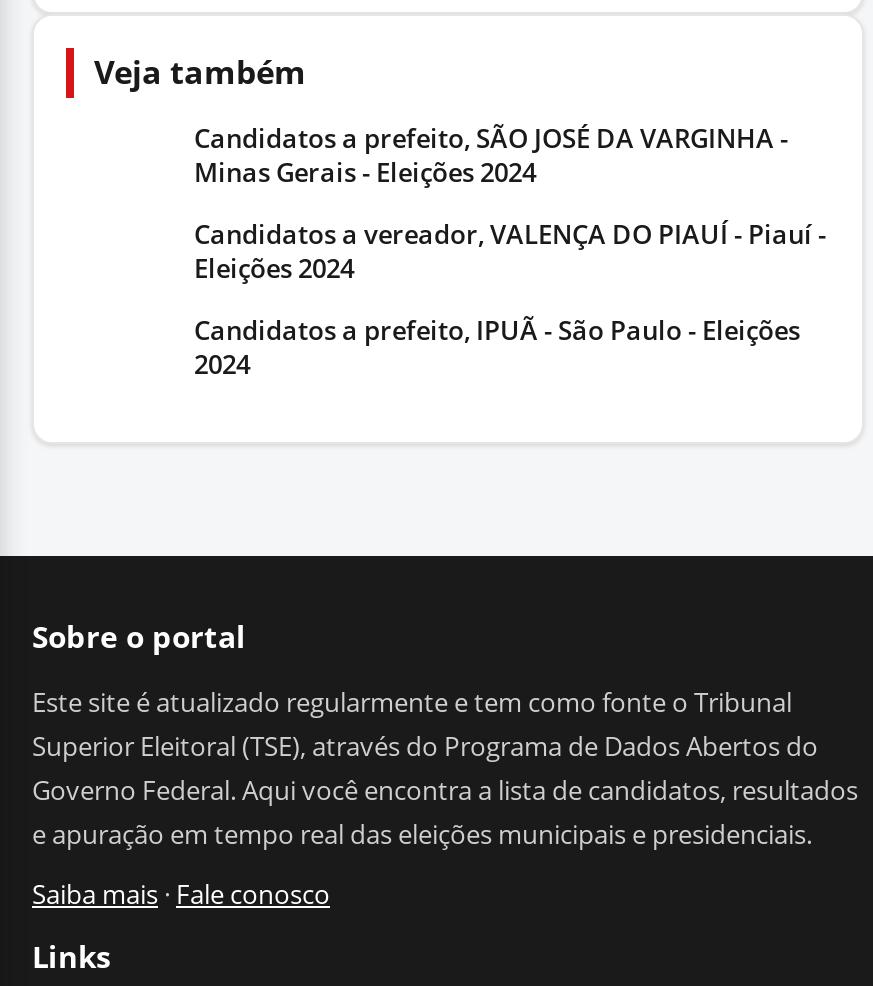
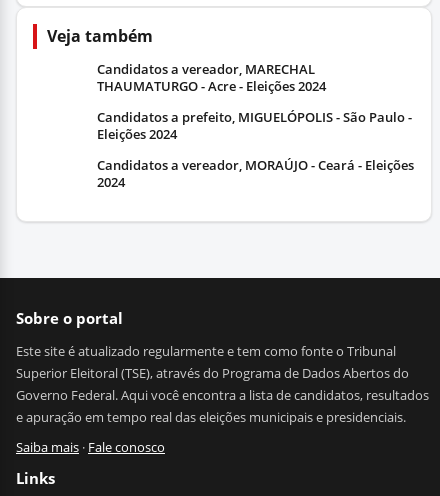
- Candidatos a prefeito, SÃO JOSÉ DA VARGINHA -
- Minas Gerais - Eleições 2024
+ Candidatos a vereador, MARECHAL
+ THAUMATURGO - Acre - Eleições 2024

- Candidatos a vereador, VALENÇA DO PIAUÍ - Piauí -
+ Candidatos a prefeito, MIGUELÓPOLIS - São Paulo -

- Candidatos a prefeito, IPUÃ - São Paulo - Eleições
+ Candidatos a vereador, MORAÚJO - Ceará - Eleições
